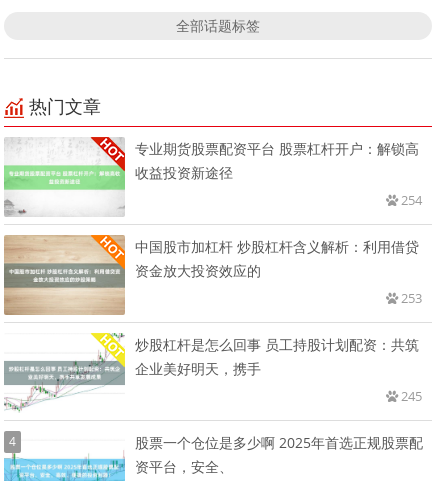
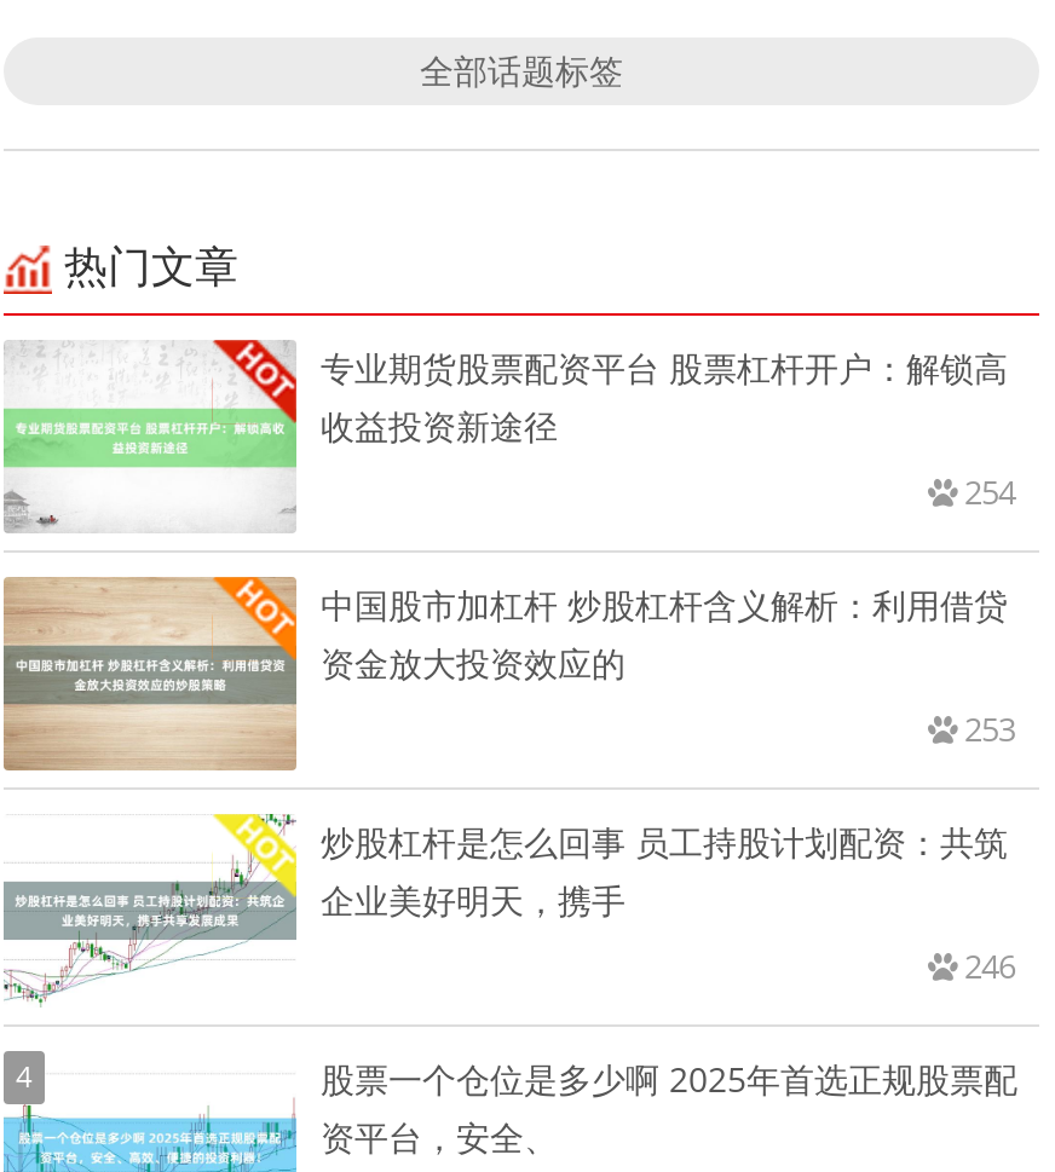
- 245
+ 246
